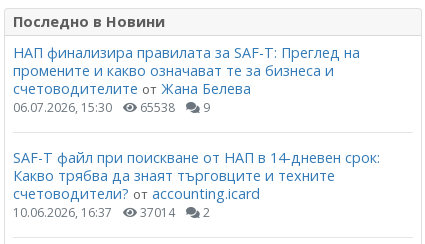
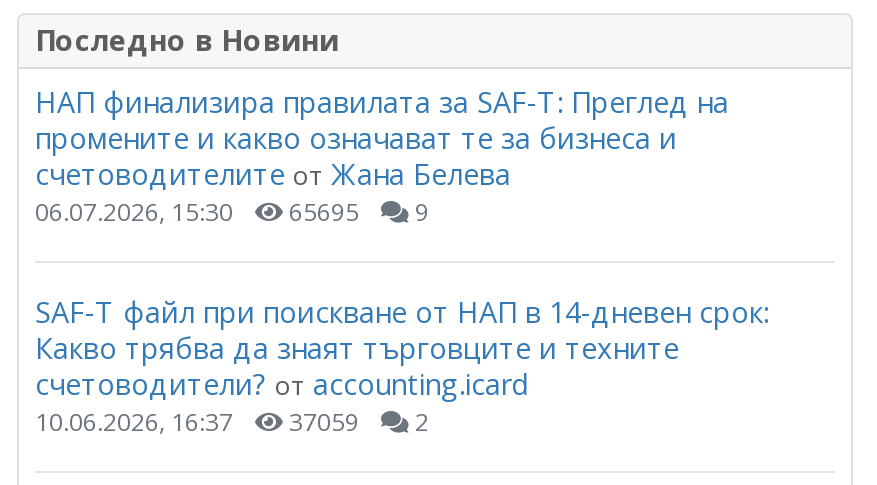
- 06.07.2026, 15:30 65538 9
+ 06.07.2026, 15:30 65695 9

- 10.06.2026, 16:37 37014 2
+ 10.06.2026, 16:37 37059 2
